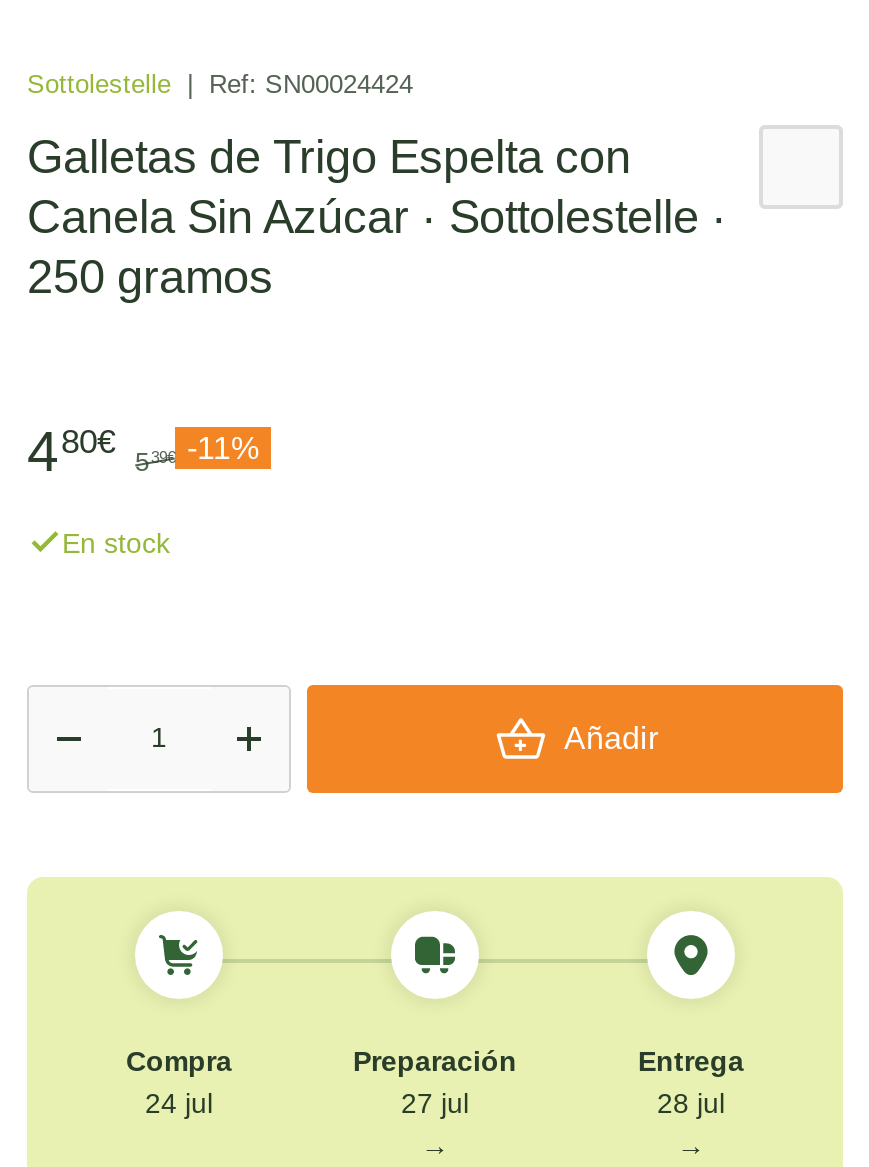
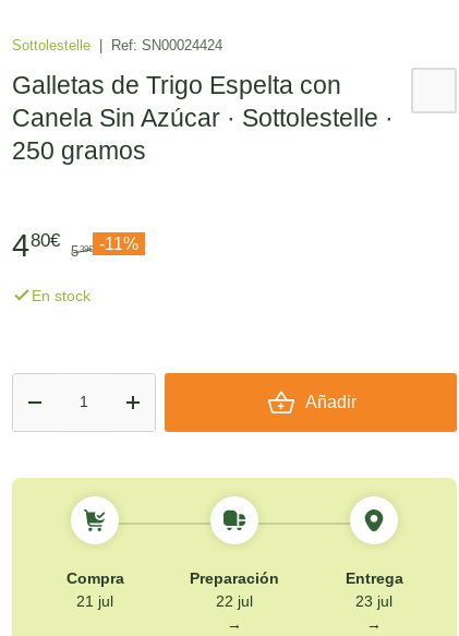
- 24 jul
+ 21 jul

- 27 jul
+ 22 jul

- 28 jul
+ 23 jul
